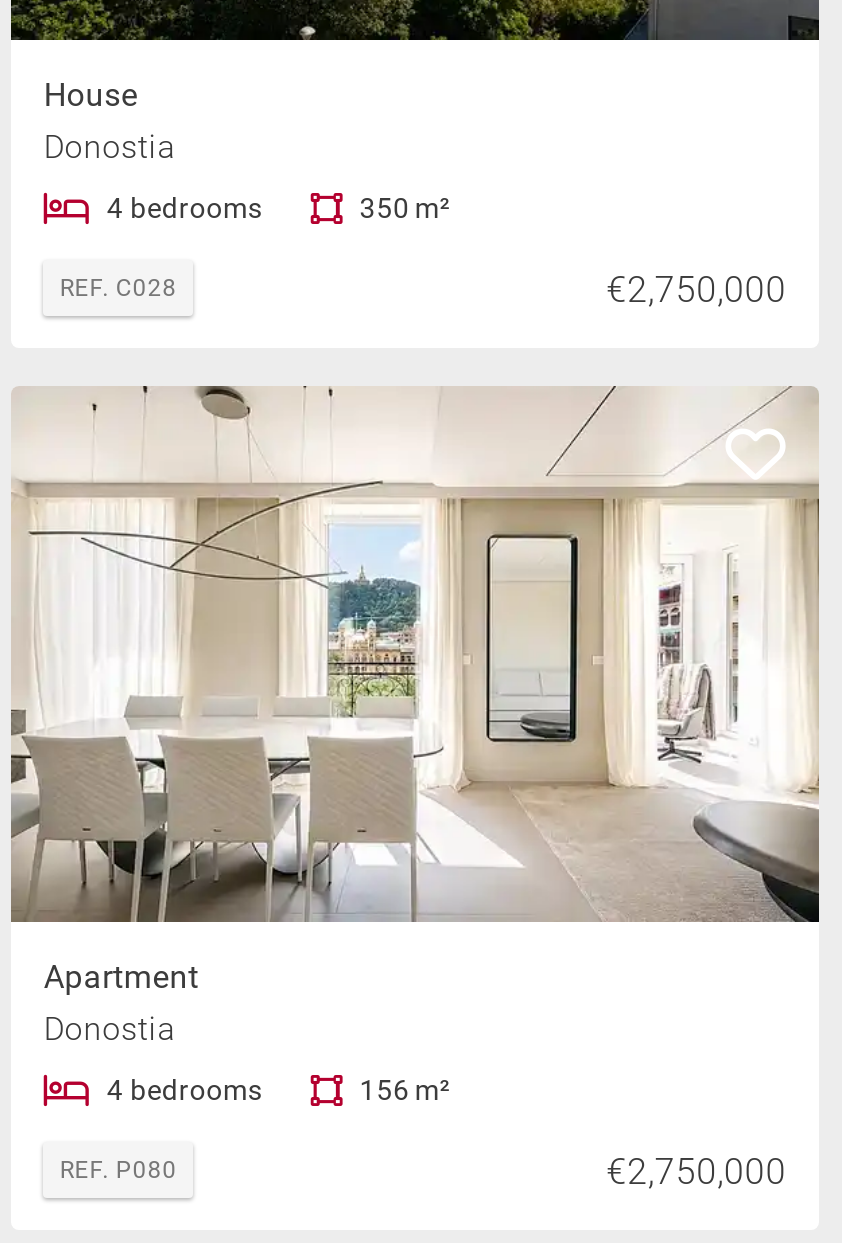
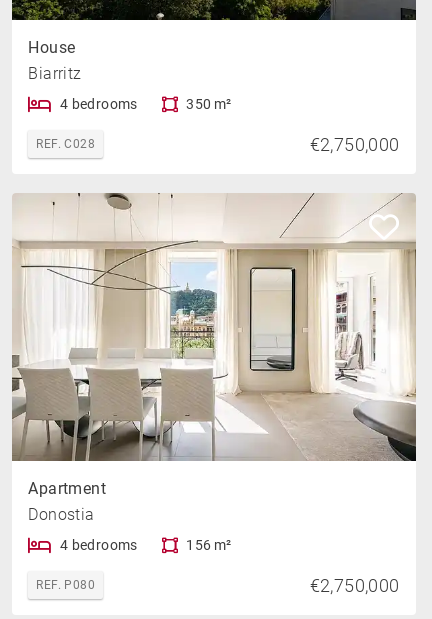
- Donostia
+ Biarritz
